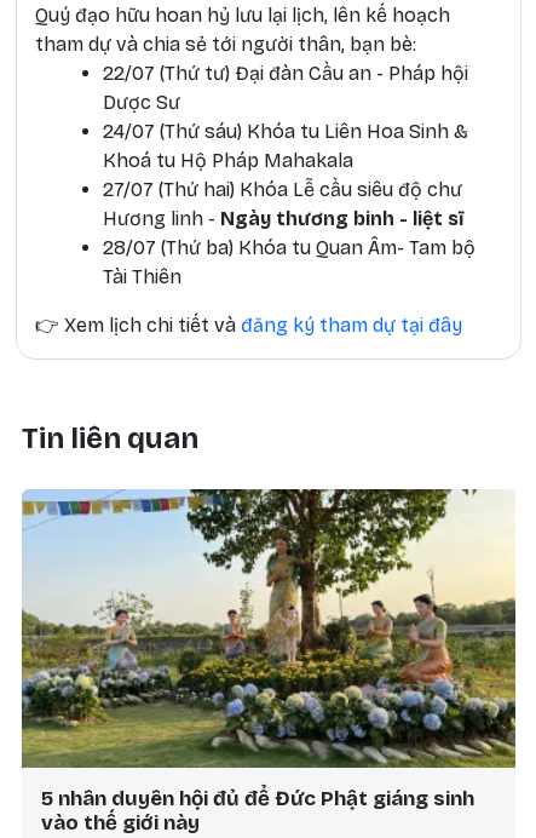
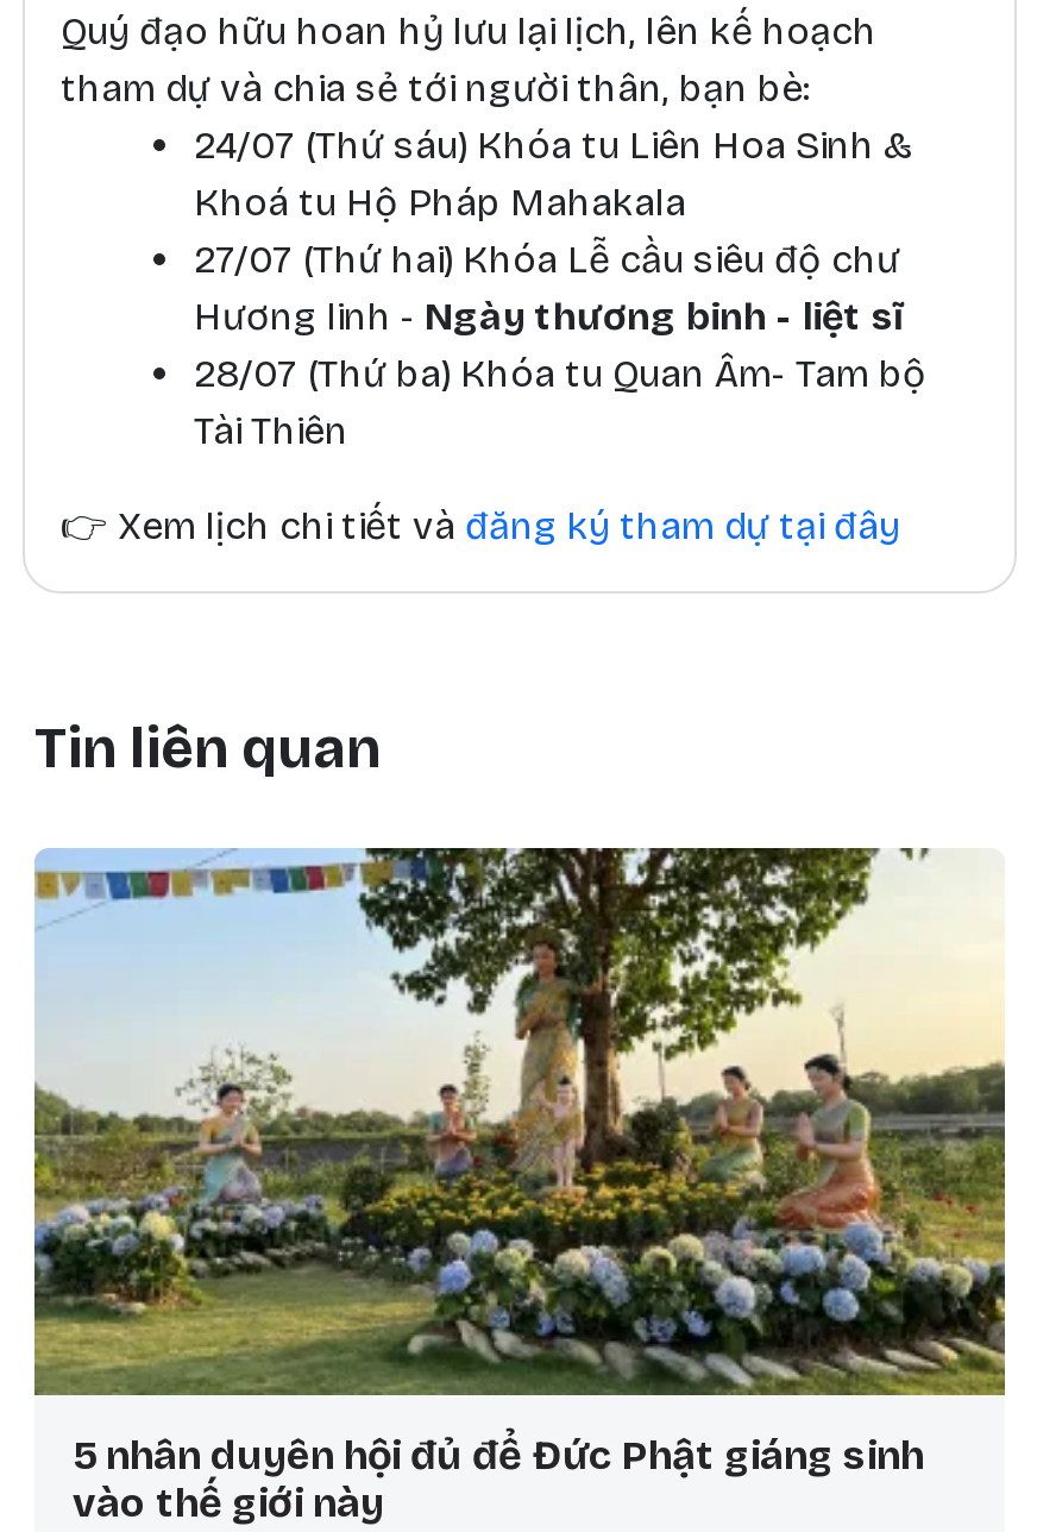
- 22/07 (Thứ tư) Đại đàn Cầu an - Pháp hội
- Dược Sư
